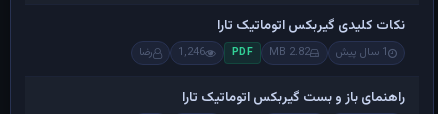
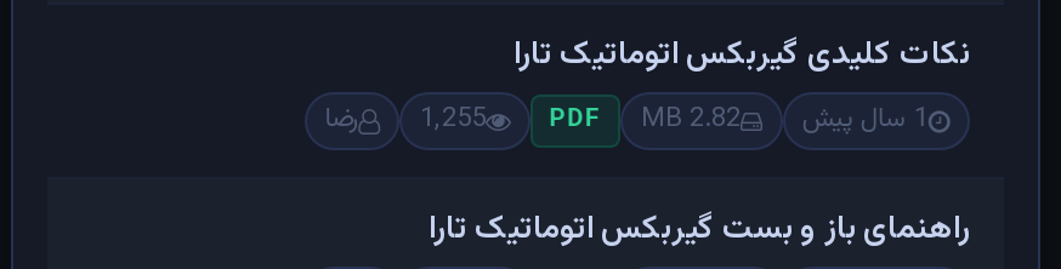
- PDF 1,246 رضا
+ PDF 1,255 رضا
